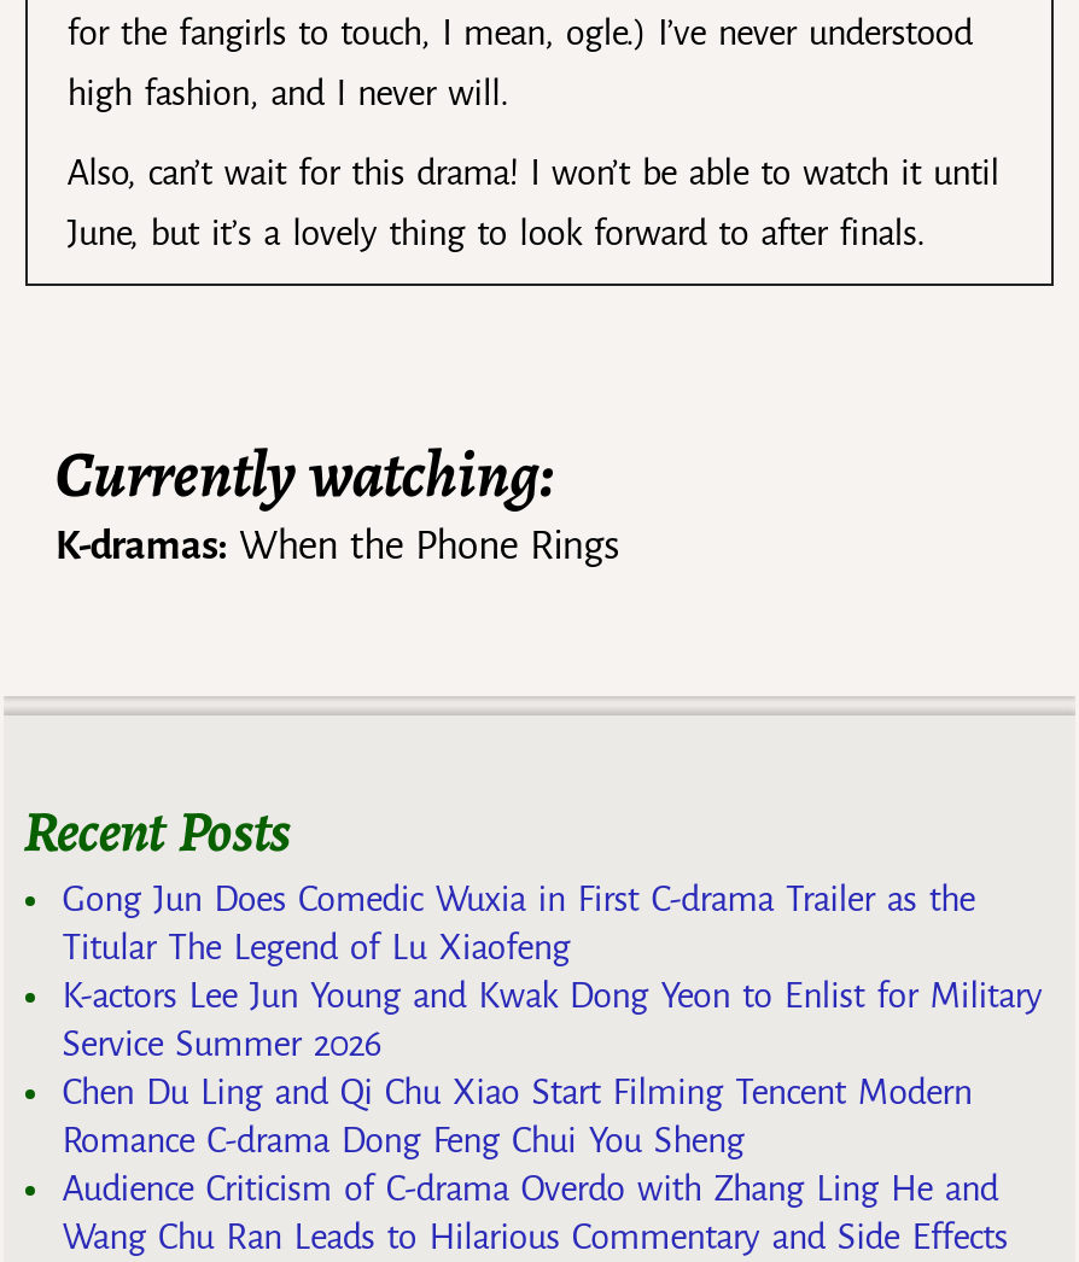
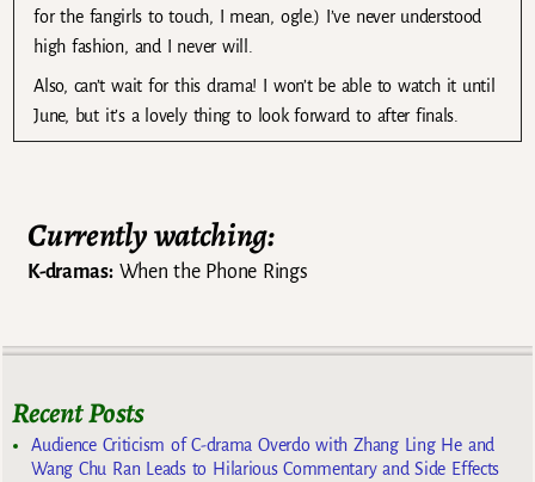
- Gong Jun Does Comedic Wuxia in First C-drama Trailer as the
- Titular The Legend of Lu Xiaofeng
- K-actors Lee Jun Young and Kwak Dong Yeon to Enlist for Military
- Service Summer 2026
- Chen Du Ling and Qi Chu Xiao Start Filming Tencent Modern
- Romance C-drama Dong Feng Chui You Sheng
